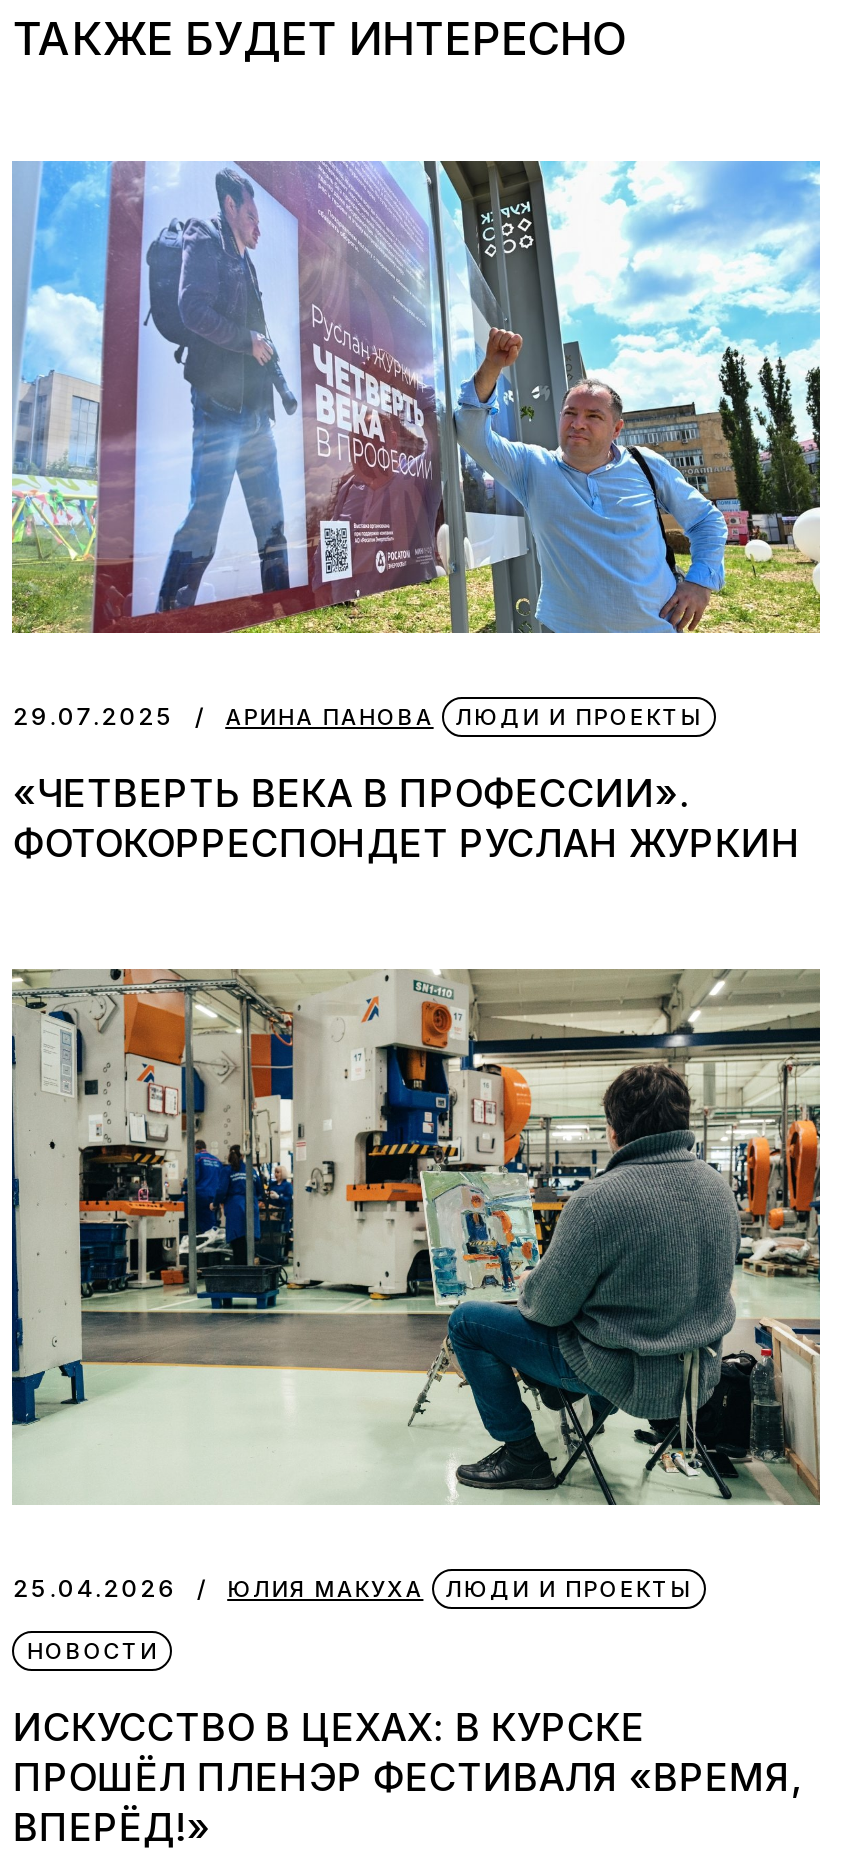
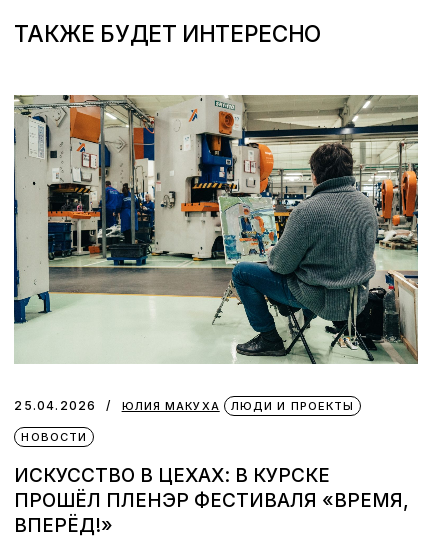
- [image]
- 29.07.2025
- АРИНА ПАНОВА
- ЛЮДИ И ПРОЕКТЫ
- «ЧЕТВЕРТЬ ВЕКА В ПРОФЕССИИ».
- ФОТОКОРРЕСПОНДЕТ РУСЛАН ЖУРКИН
